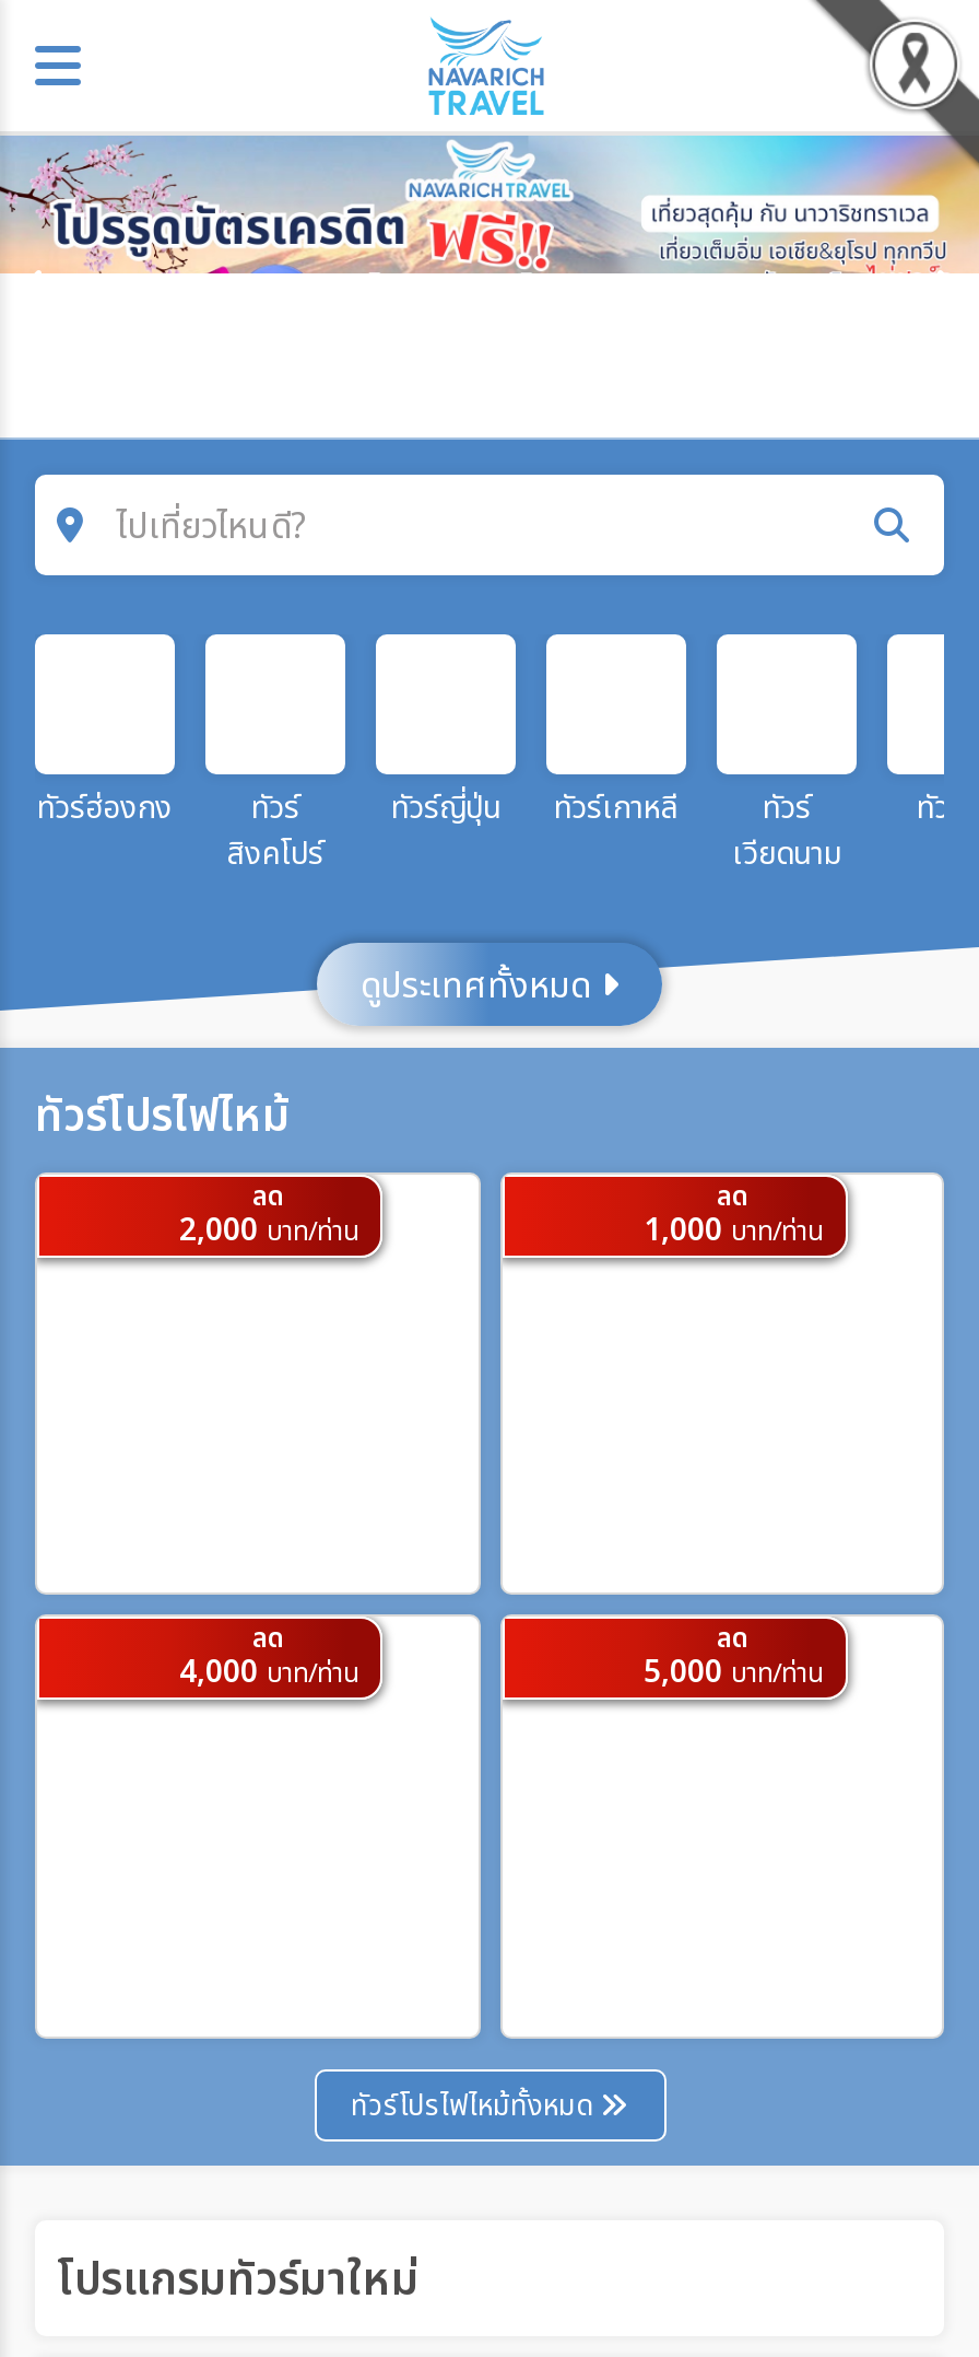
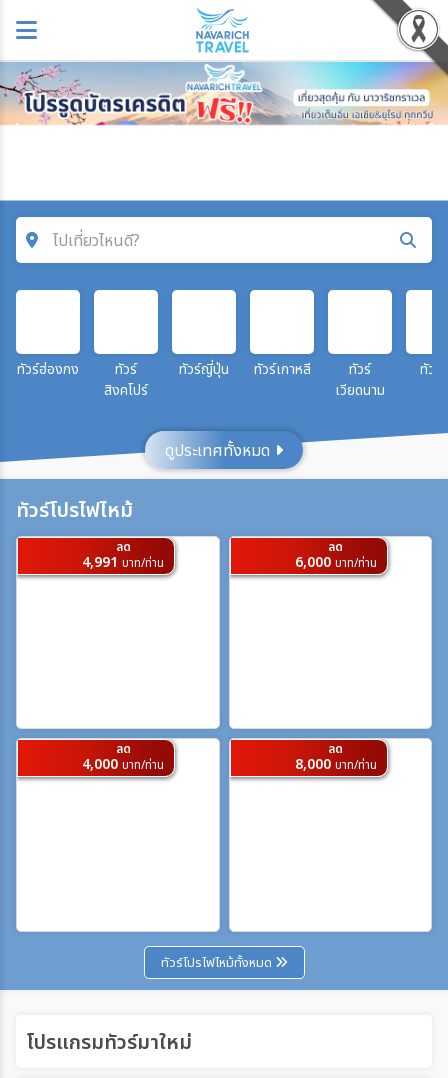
- 2,000บาท/ท่าน
+ 4,991บาท/ท่าน

- 1,000บาท/ท่าน
+ 6,000บาท/ท่าน

- 5,000บาท/ท่าน
+ 8,000บาท/ท่าน
